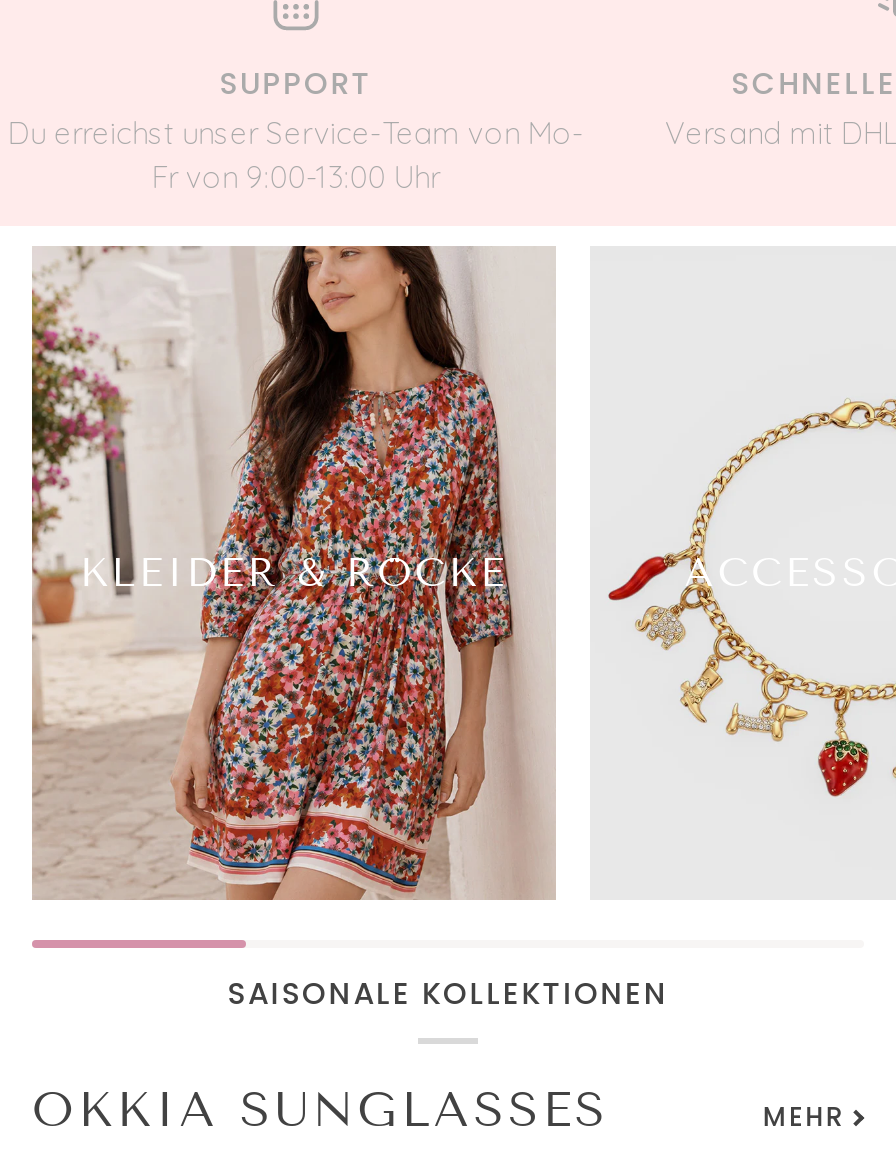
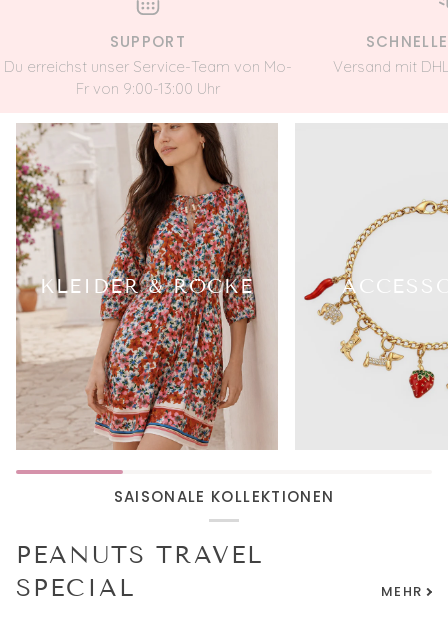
- OKKIA SUNGLASSES
+ PEANUTS TRAVEL
+ SPECIAL
